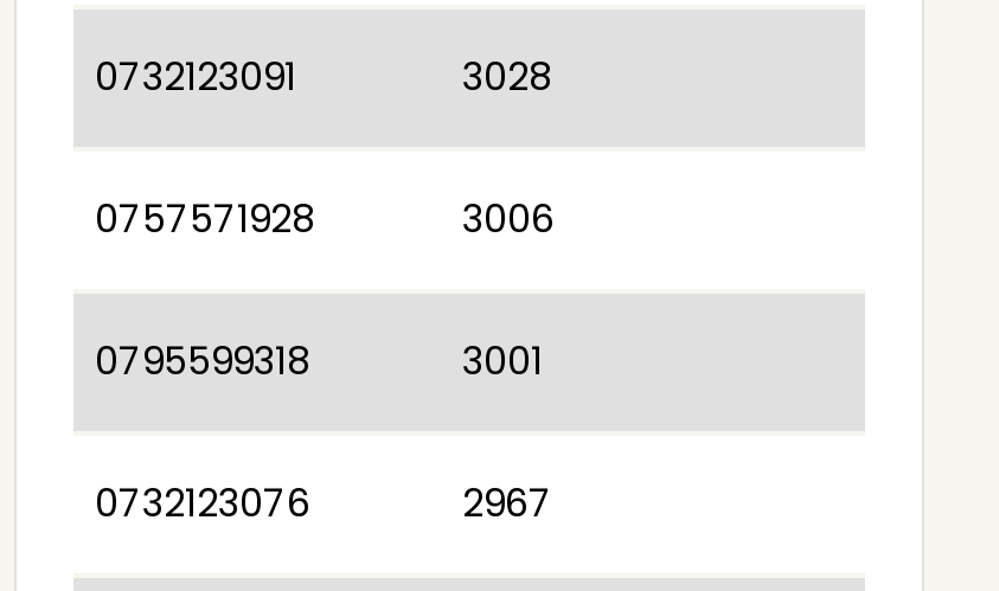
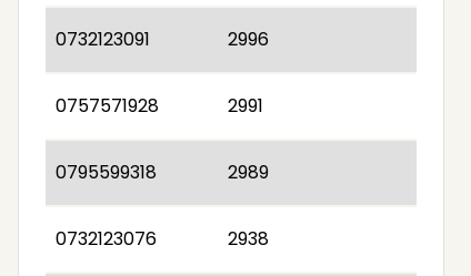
- 3028
+ 2996

- 3006
+ 2991

- 3001
+ 2989

- 2967
+ 2938
